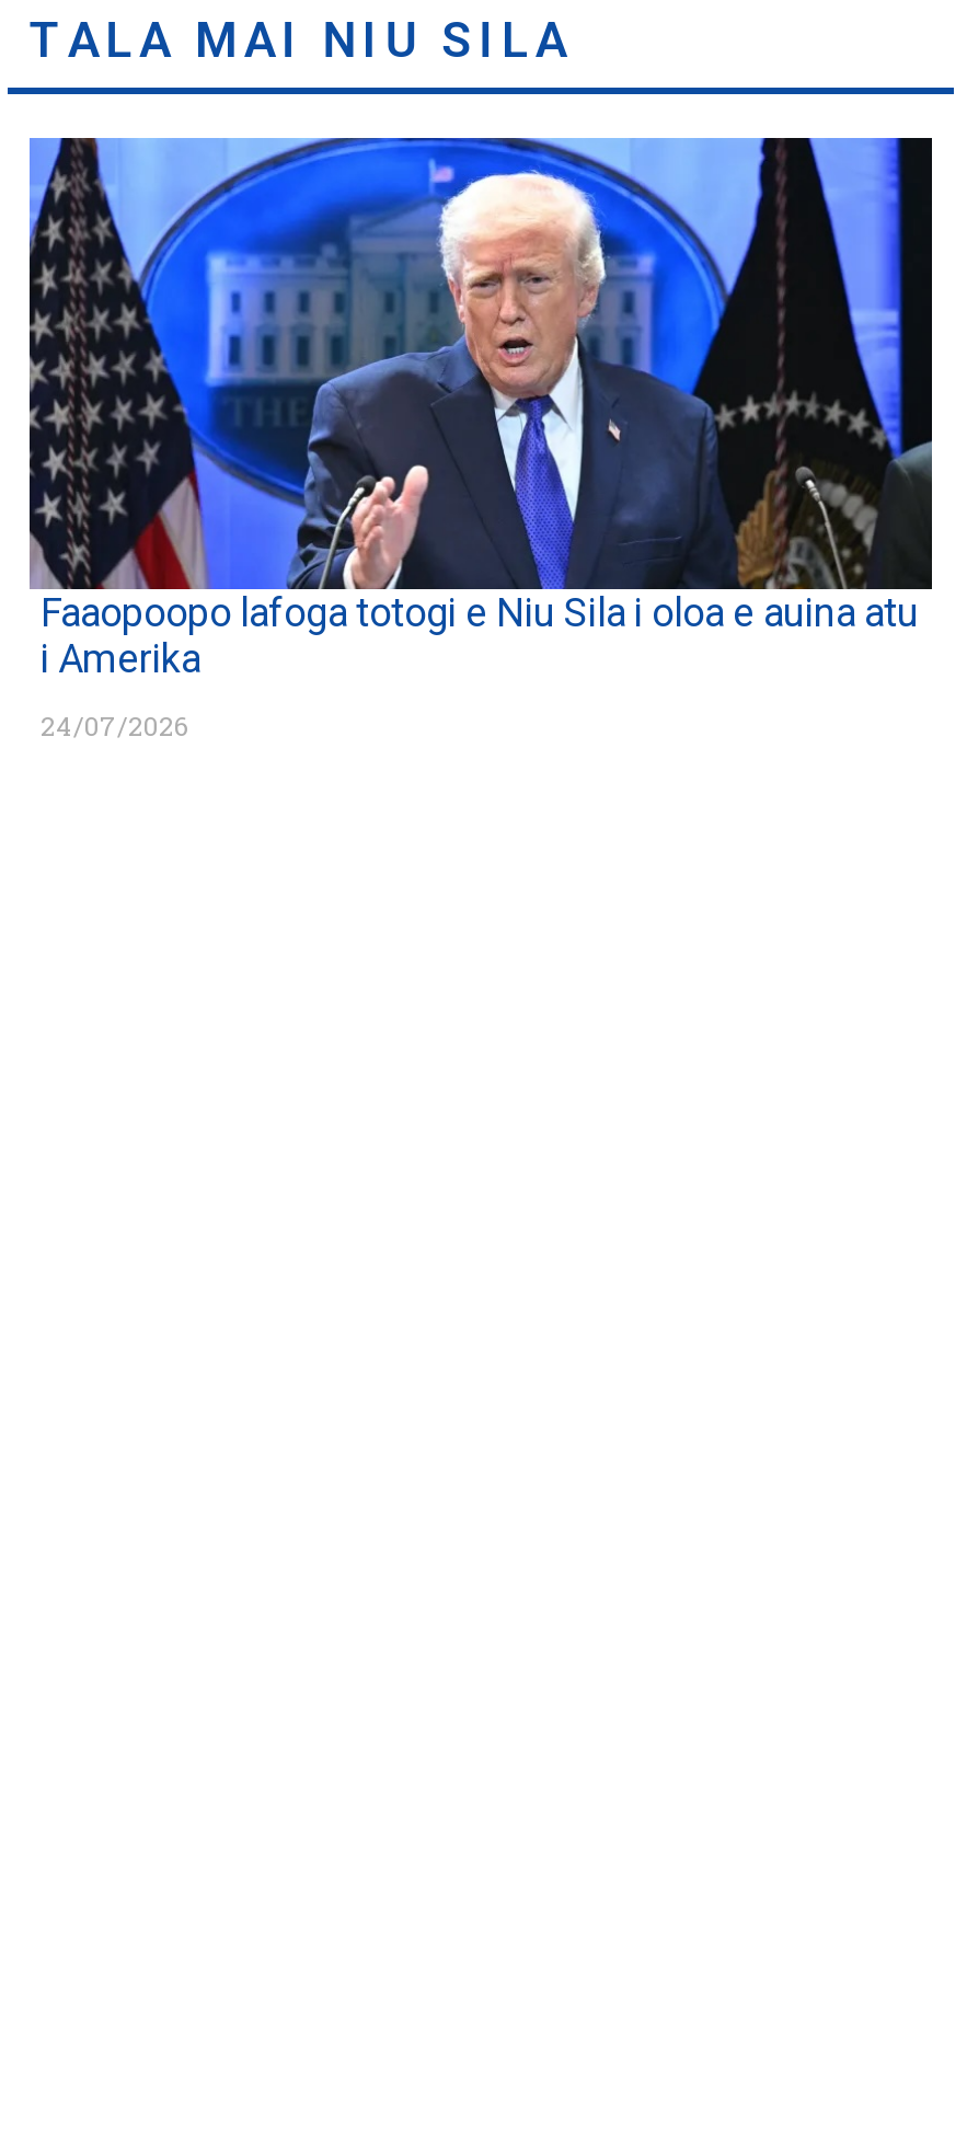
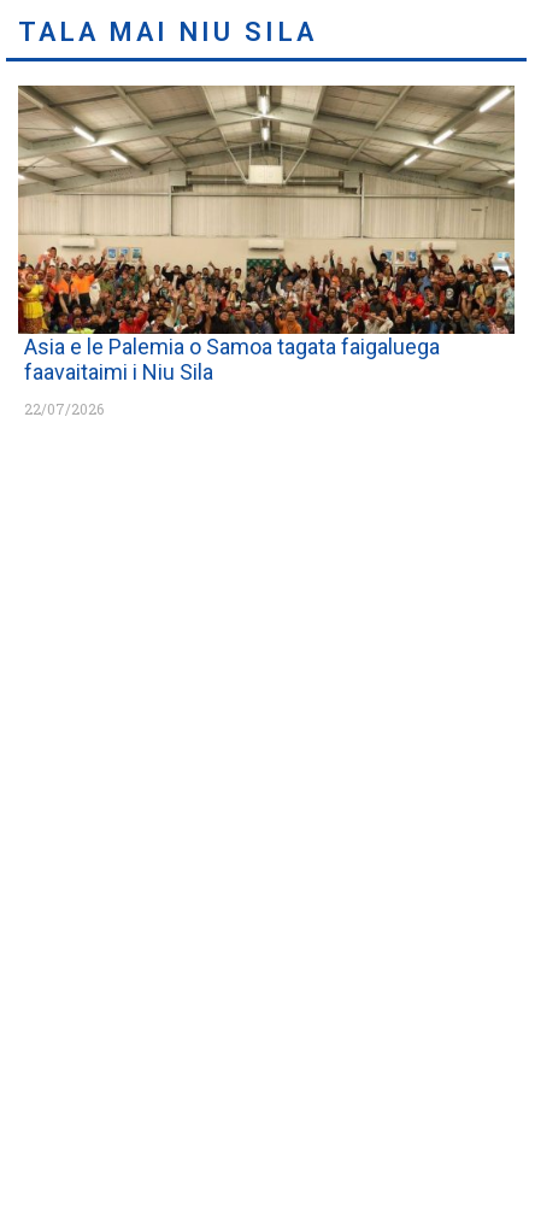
- [image]
- Faaopoopo lafoga totogi e Niu Sila i oloa e auina atu
- i Amerika
+ [image]
+ Asia e le Palemia o Samoa tagata faigaluega
+ faavaitaimi i Niu Sila

- 24/07/2026
+ 22/07/2026
